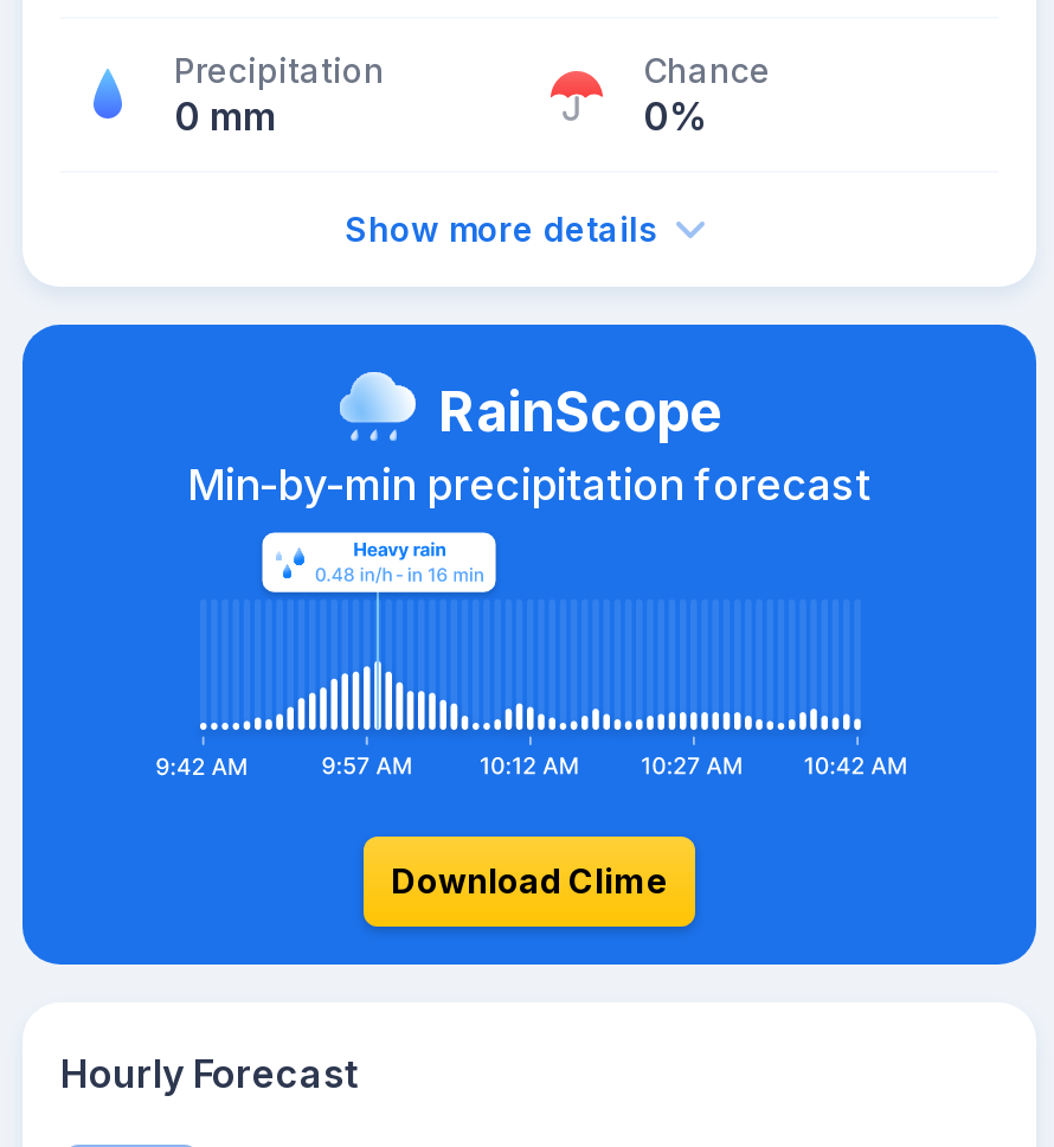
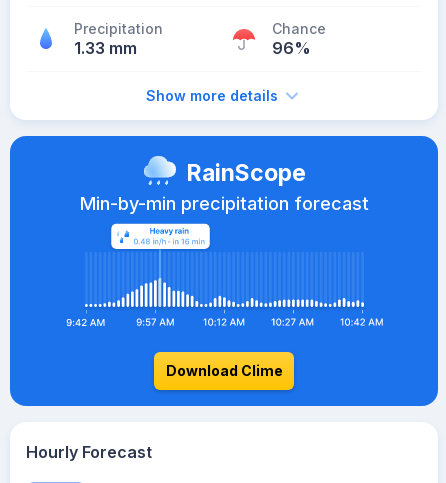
- 0 mm
+ 1.33 mm

- 0%
+ 96%
